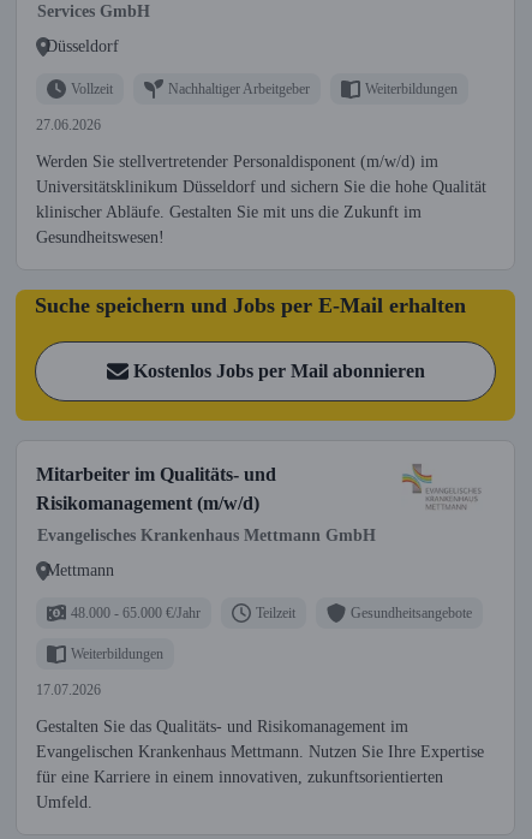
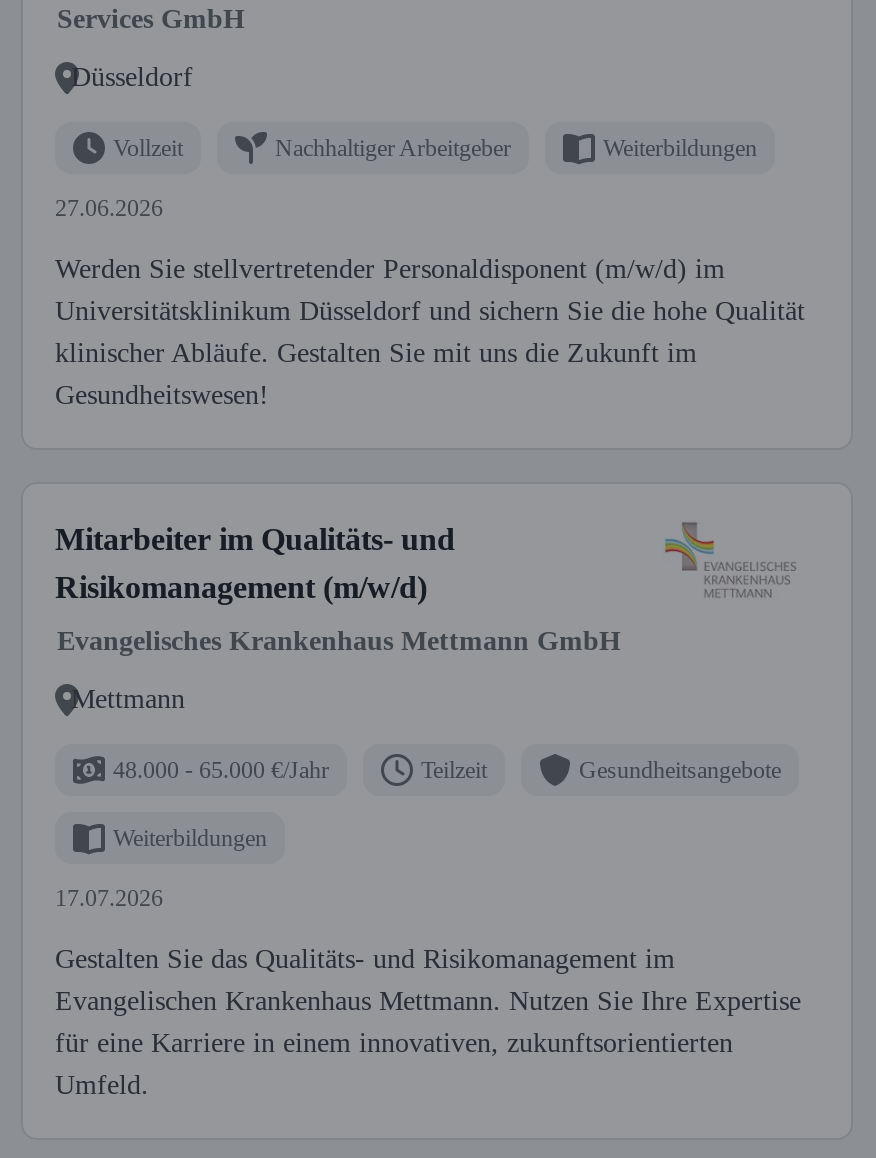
- [image]
- Suche speichern und Jobs per E-Mail erhalten
- Kostenlos Jobs per Mail abonnieren
